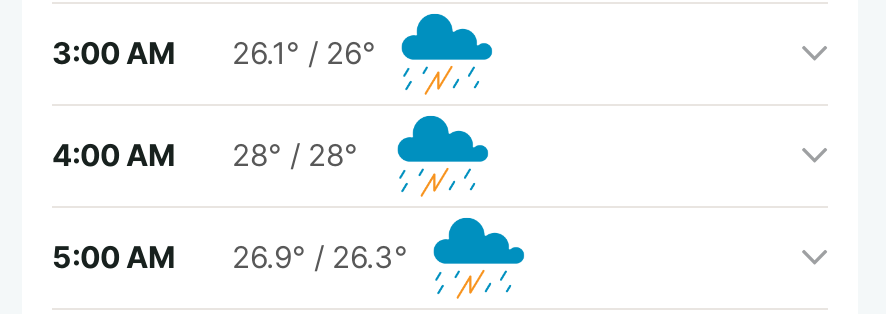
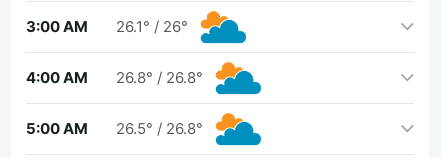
- [image]
+ [image]

- [image]
- 4:00 AM 28° / 28°
+ [image]
+ 4:00 AM 26.8° / 26.8°

- [image]
- 5:00 AM 26.9° / 26.3°
+ [image]
+ 5:00 AM 26.5° / 26.8°
